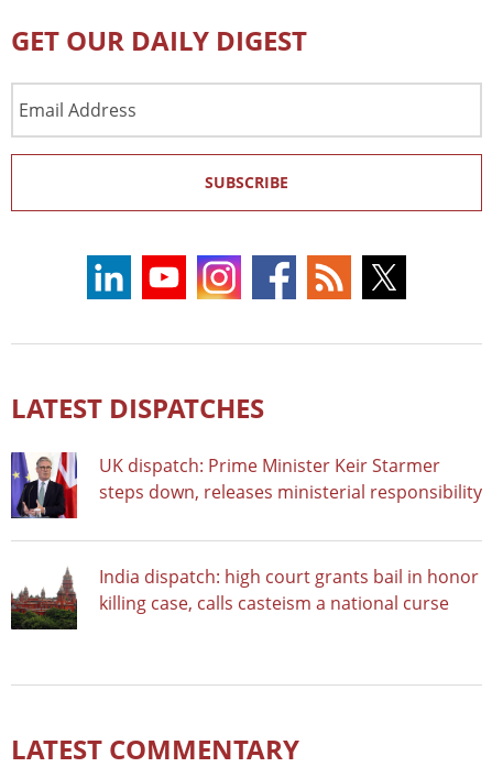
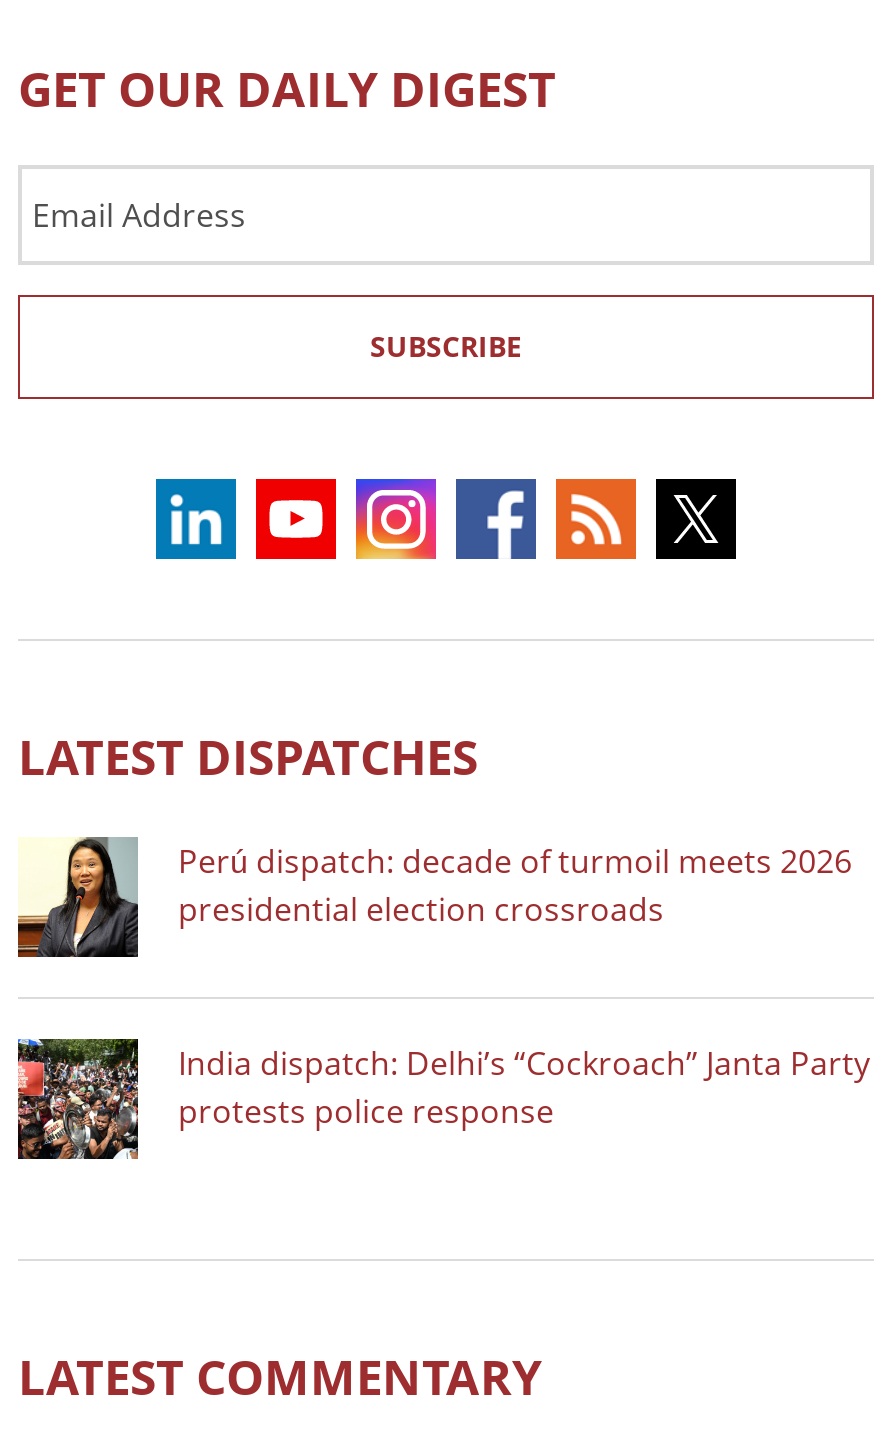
- [image]
- UK dispatch: Prime Minister Keir Starmer
- steps down, releases ministerial responsibility
+ [image]
+ Perú dispatch: decade of turmoil meets 2026
+ presidential election crossroads

- [image]
- India dispatch: high court grants bail in honor
- killing case, calls casteism a national curse
+ [image]
+ India dispatch: Delhi’s “Cockroach” Janta Party
+ protests police response
